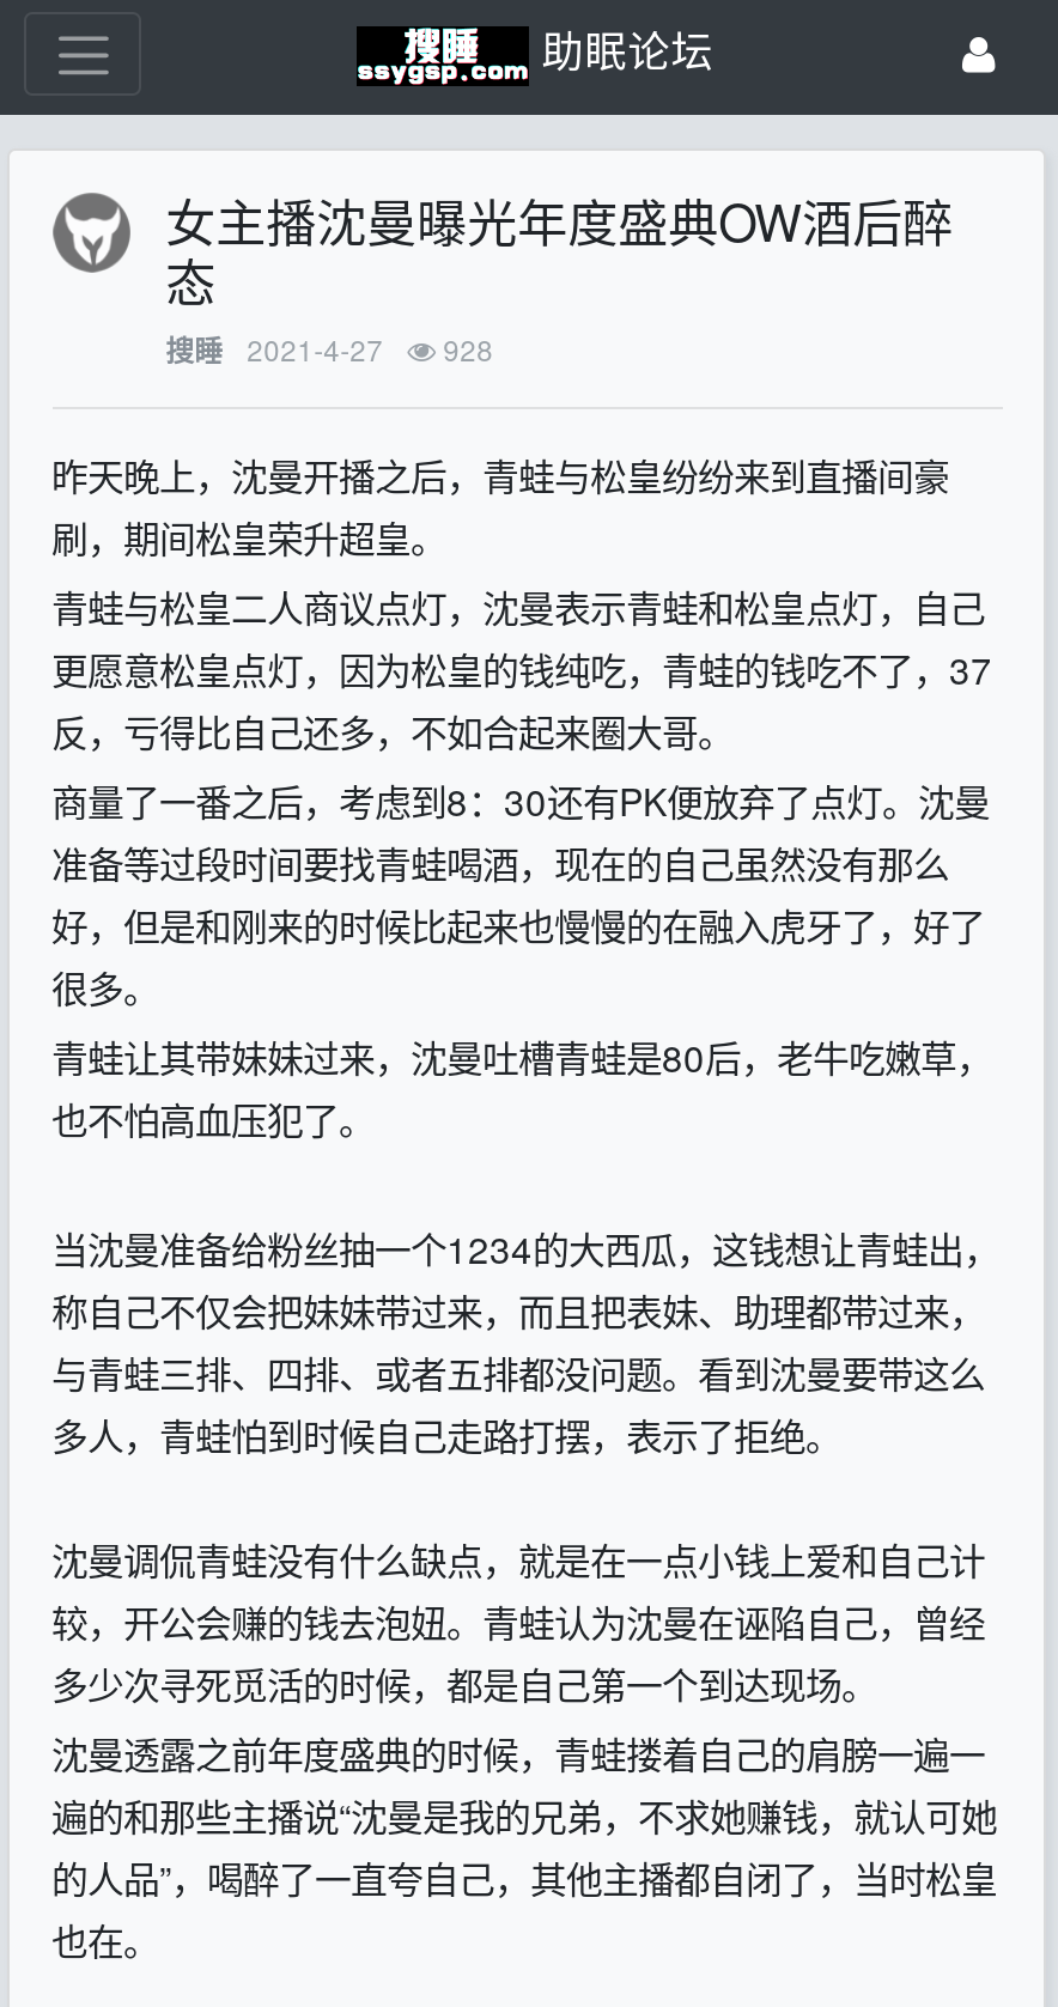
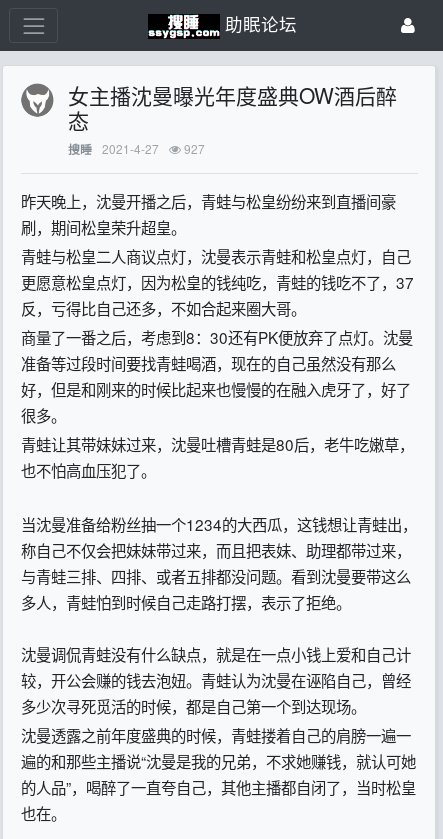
- 搜睡 2021-4-27 928
+ 搜睡 2021-4-27 927
